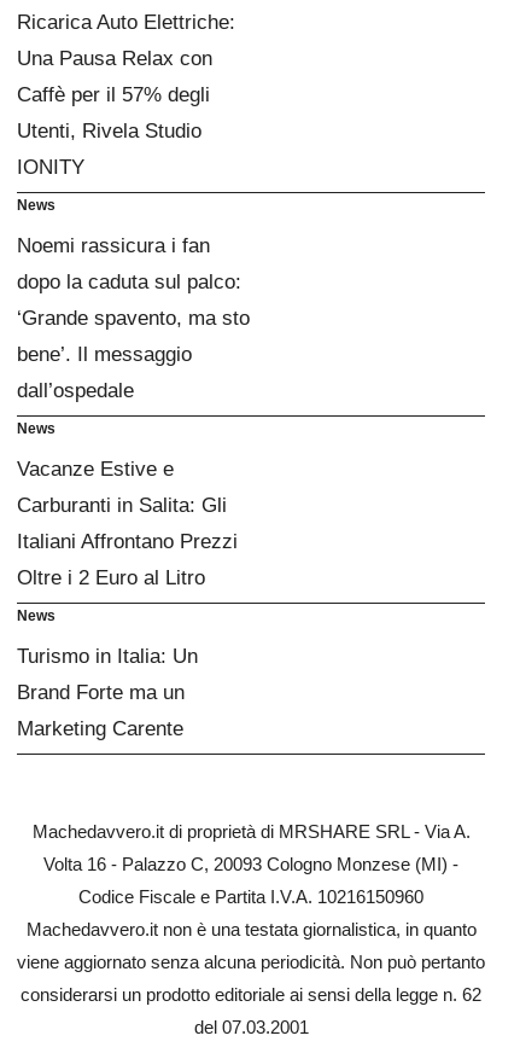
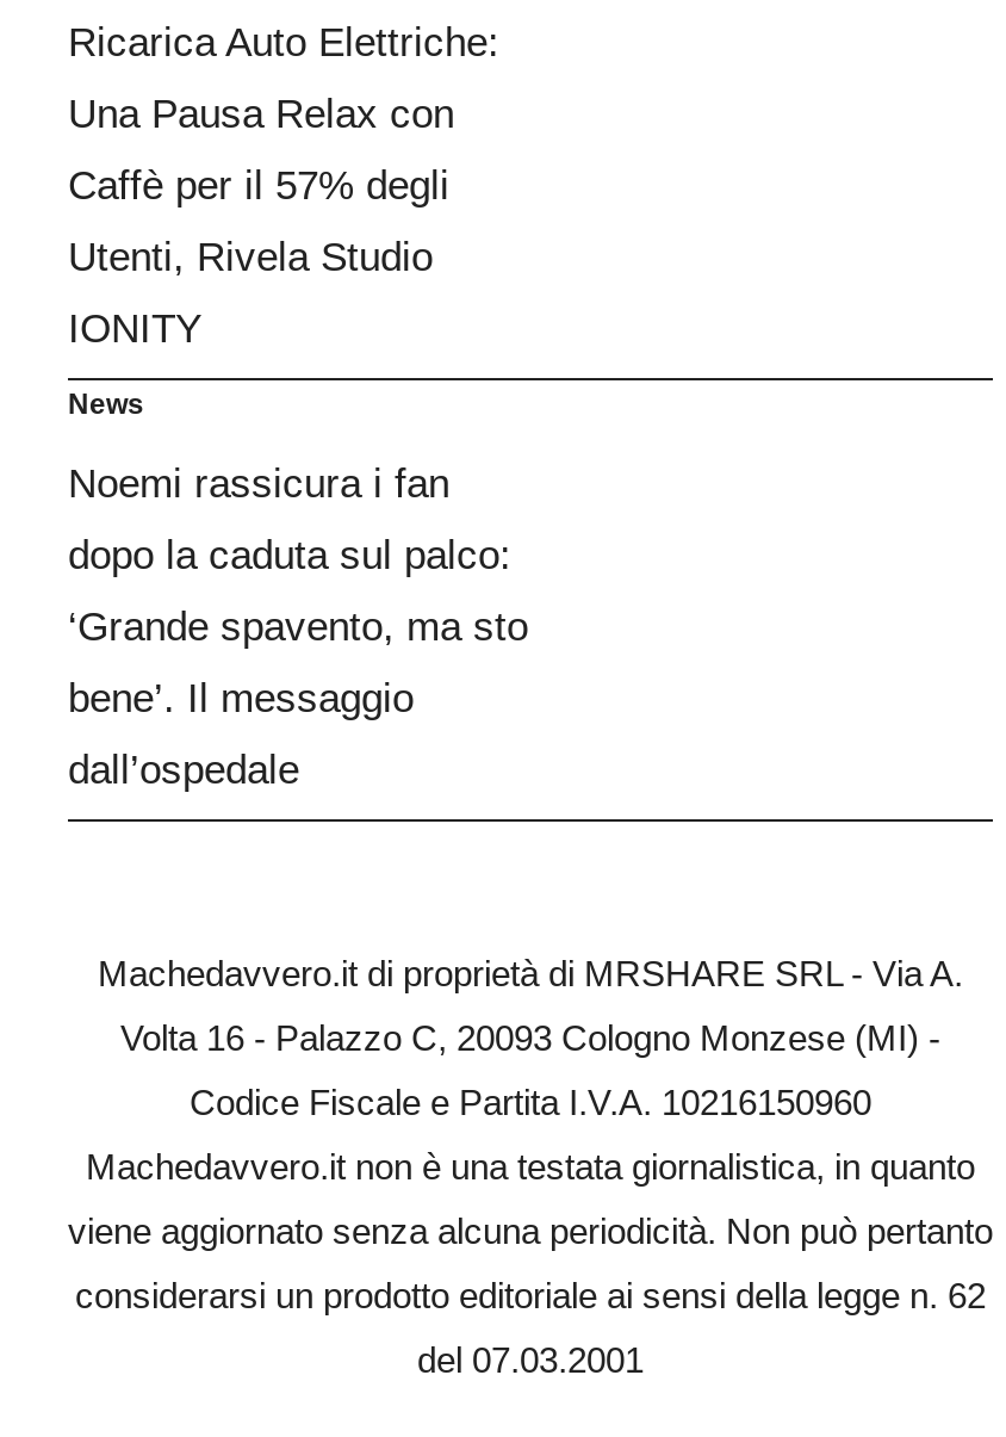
- News
- Vacanze Estive e
- Carburanti in Salita: Gli
- Italiani Affrontano Prezzi
- Oltre i 2 Euro al Litro
- News
- Turismo in Italia: Un
- Brand Forte ma un
- Marketing Carente
